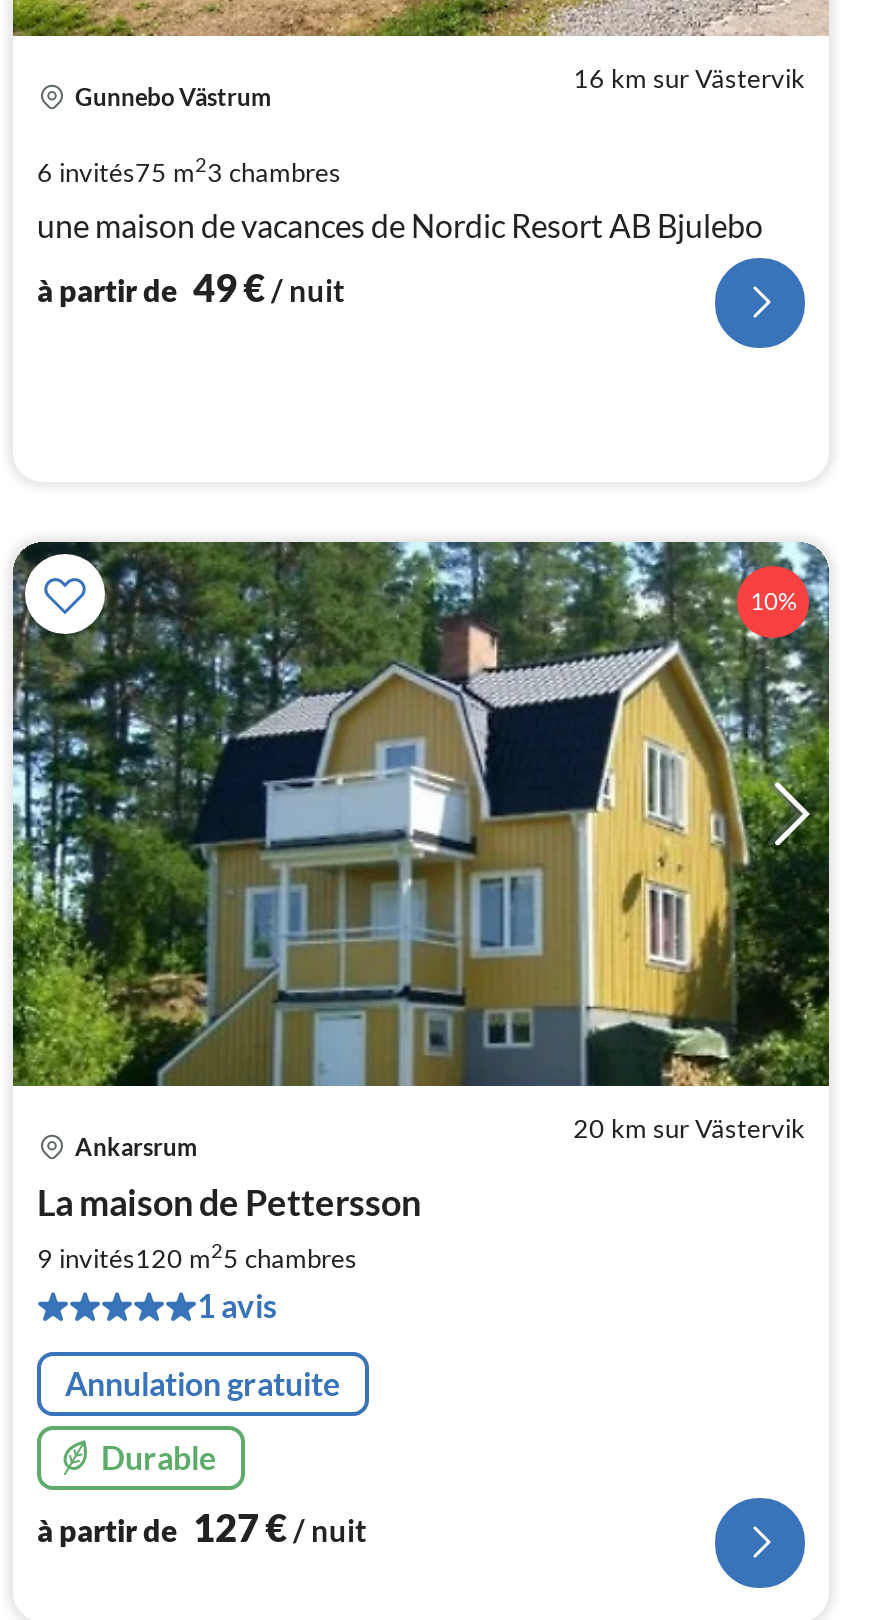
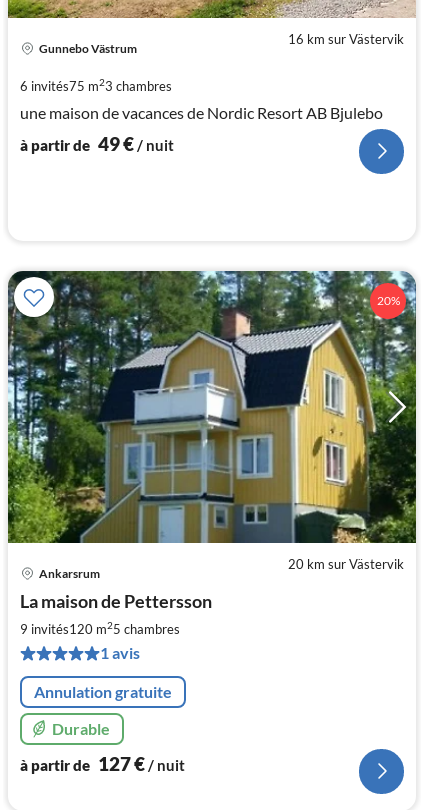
- 10%
+ 20%
